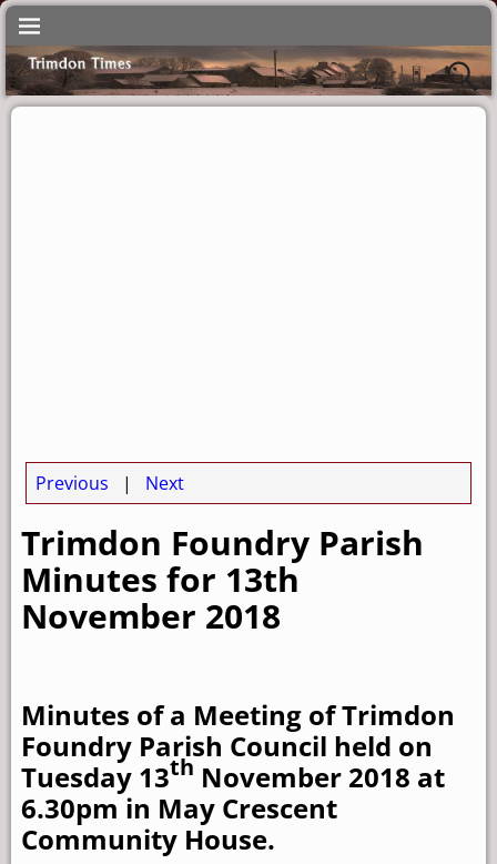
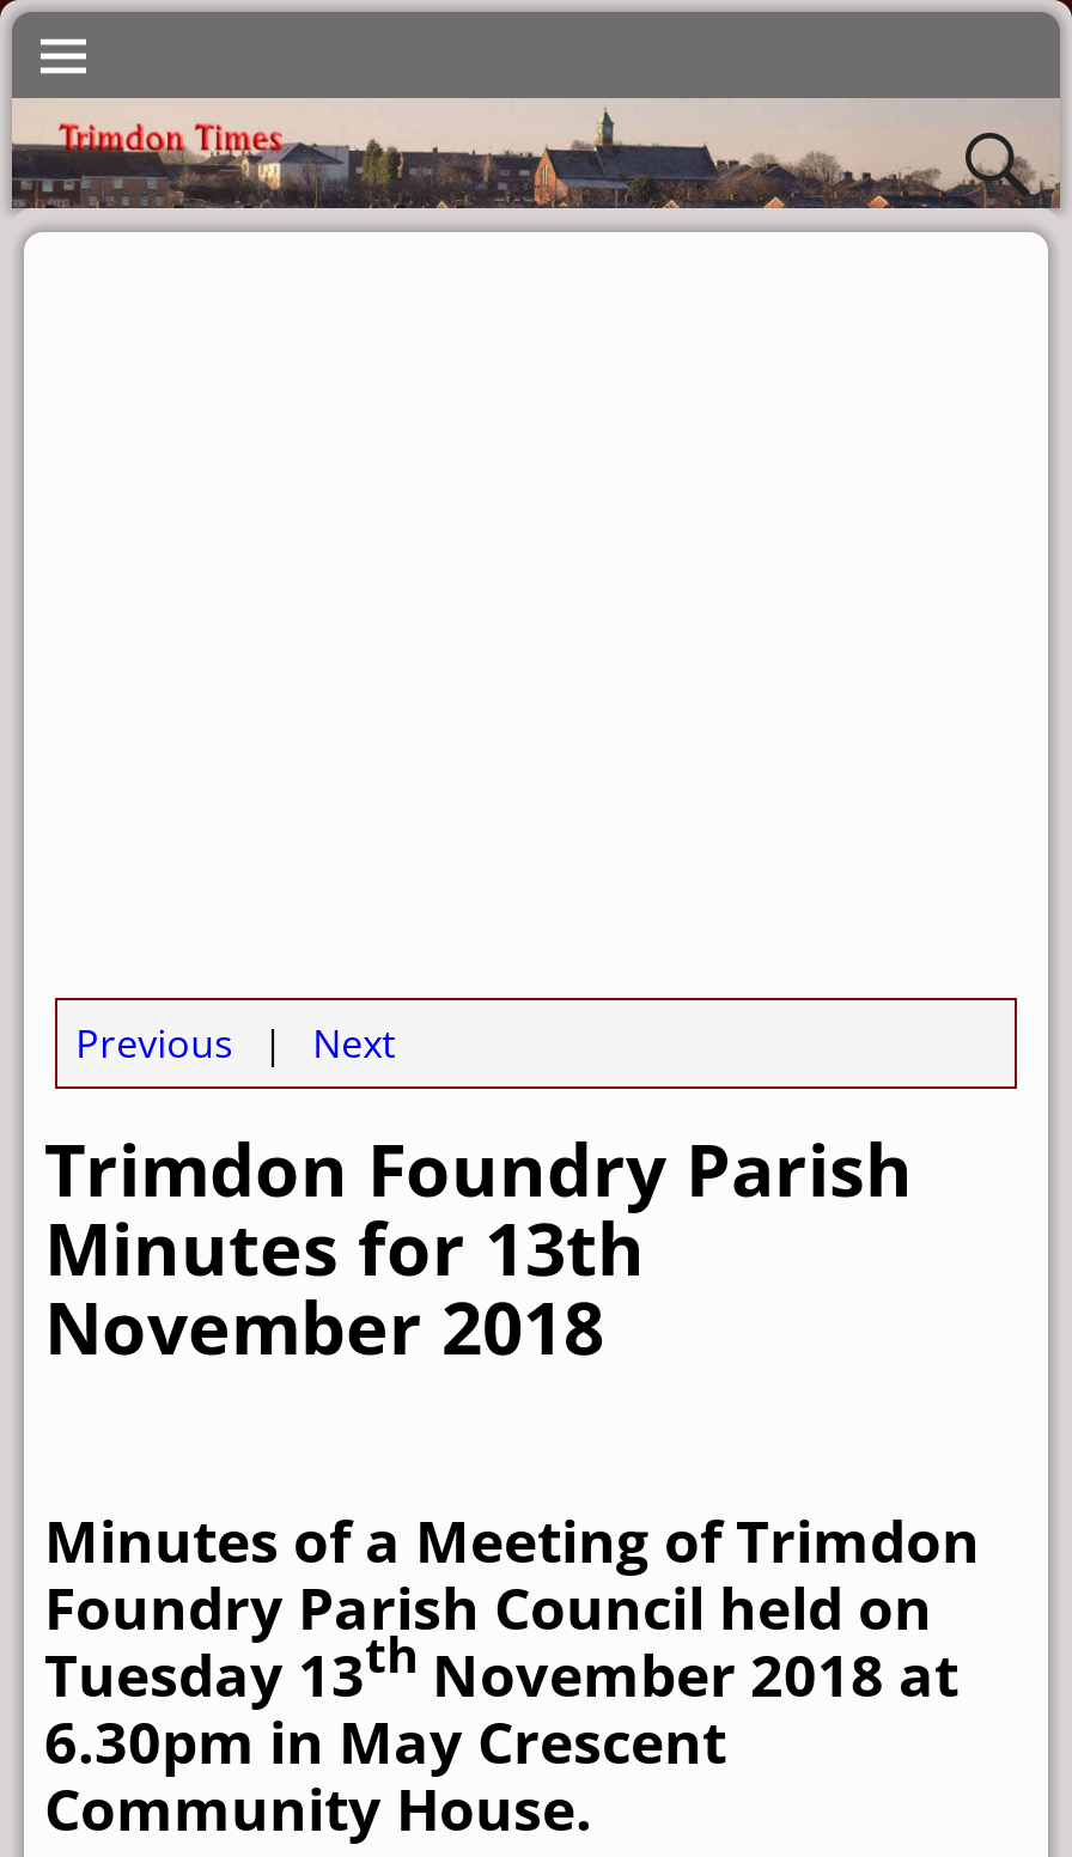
- [image]
+ [image]
